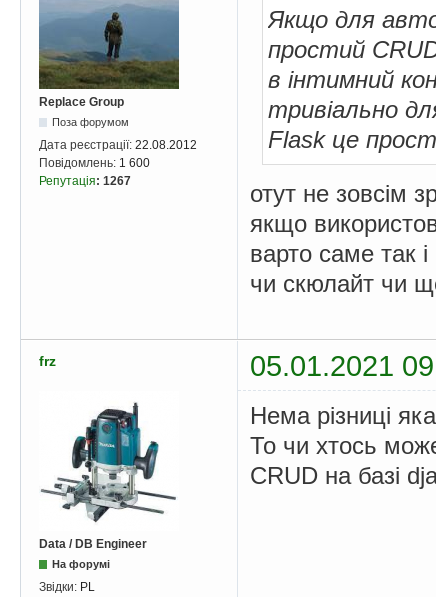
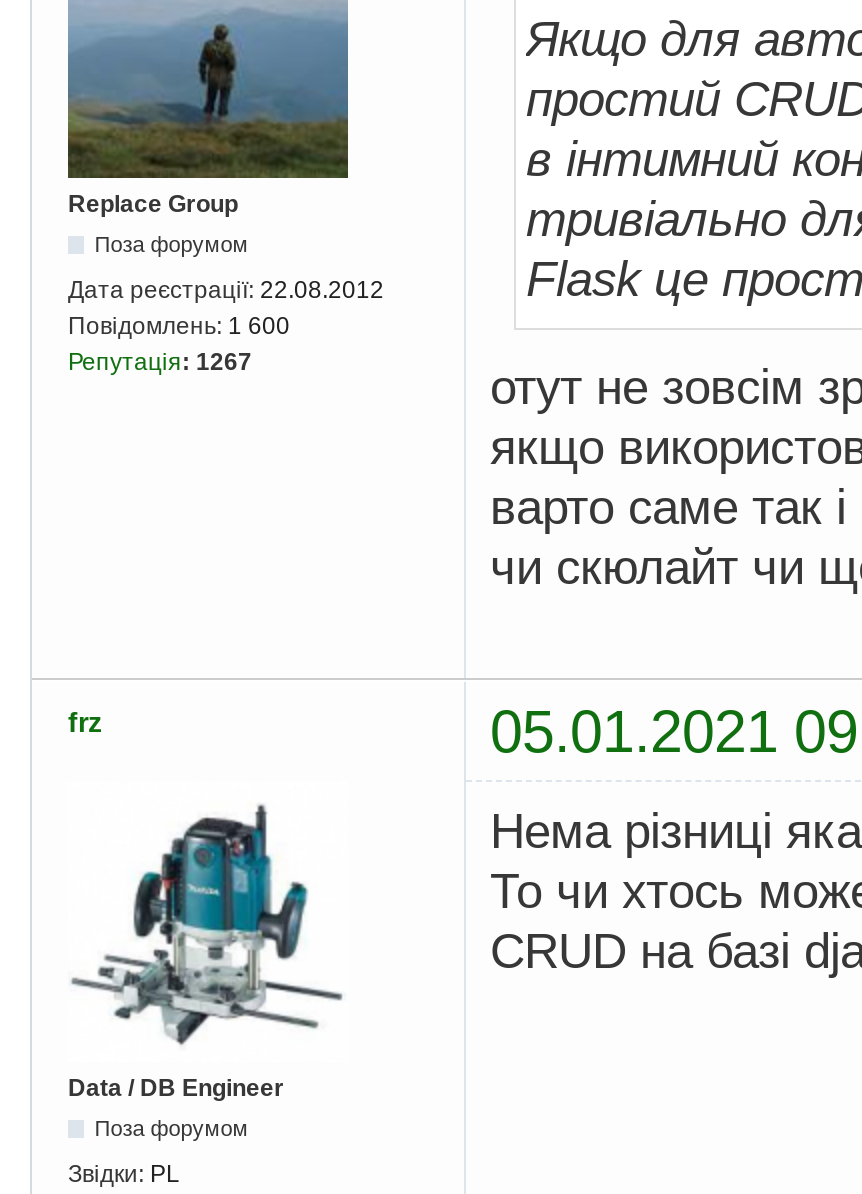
- На форумі
+ Поза форумом
